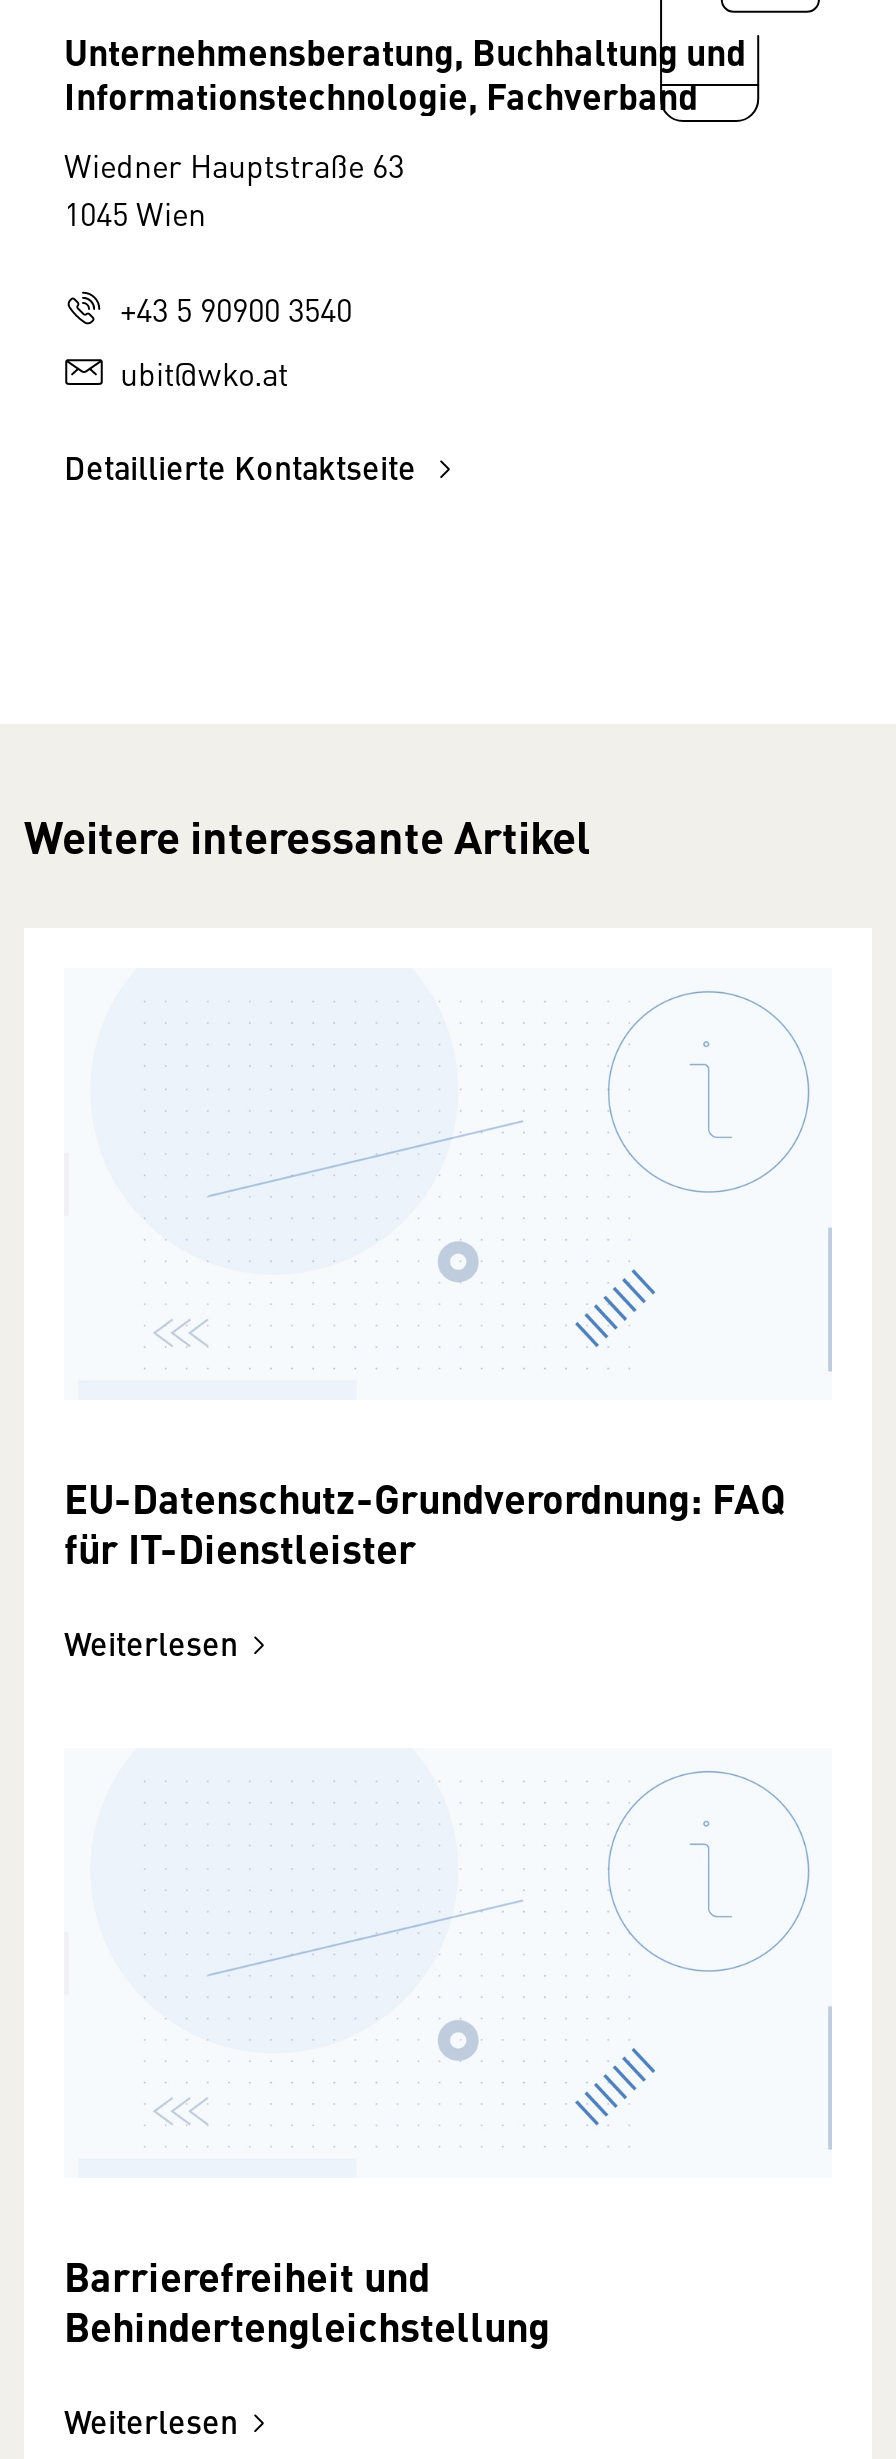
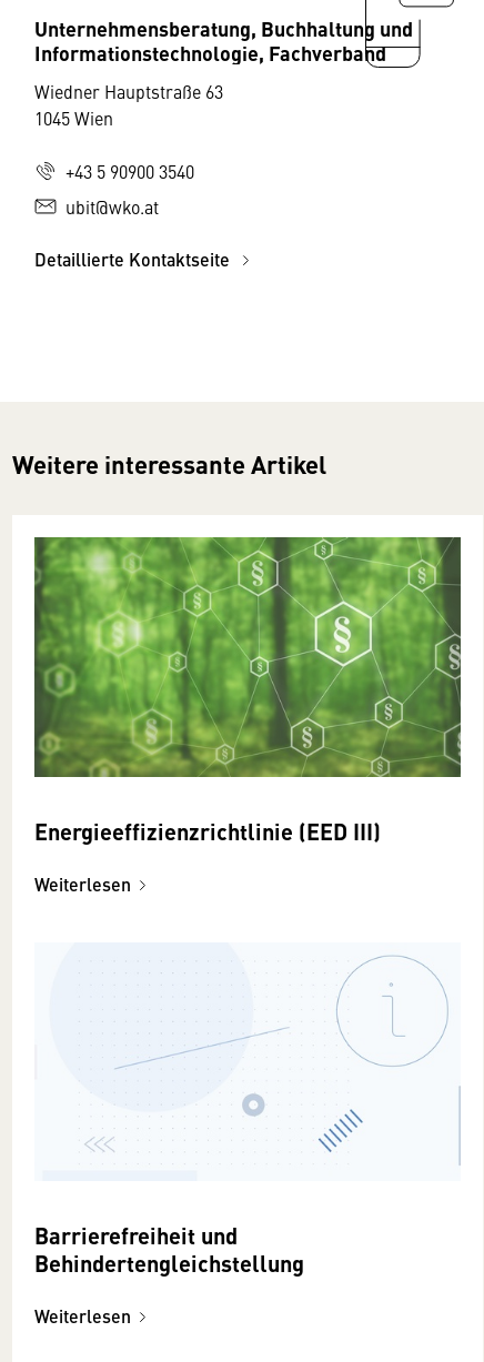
+ [image]

- EU-Datenschutz-Grundverordnung: FAQ
- für IT-Dienstleister
+ Energieeffizienzrichtlinie (EED III)
